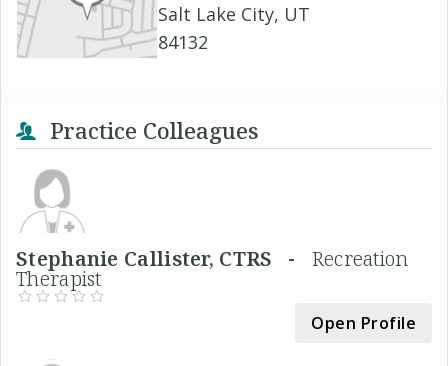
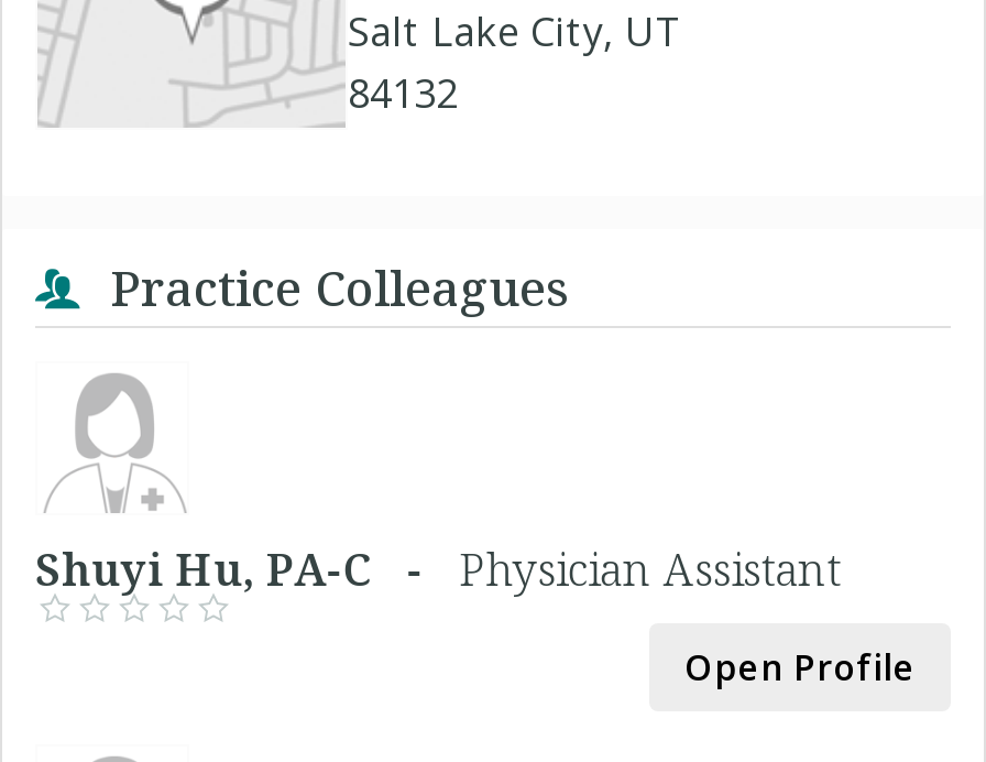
- Stephanie Callister, CTRS - Recreation
- Therapist
+ Shuyi Hu, PA-C - Physician Assistant
